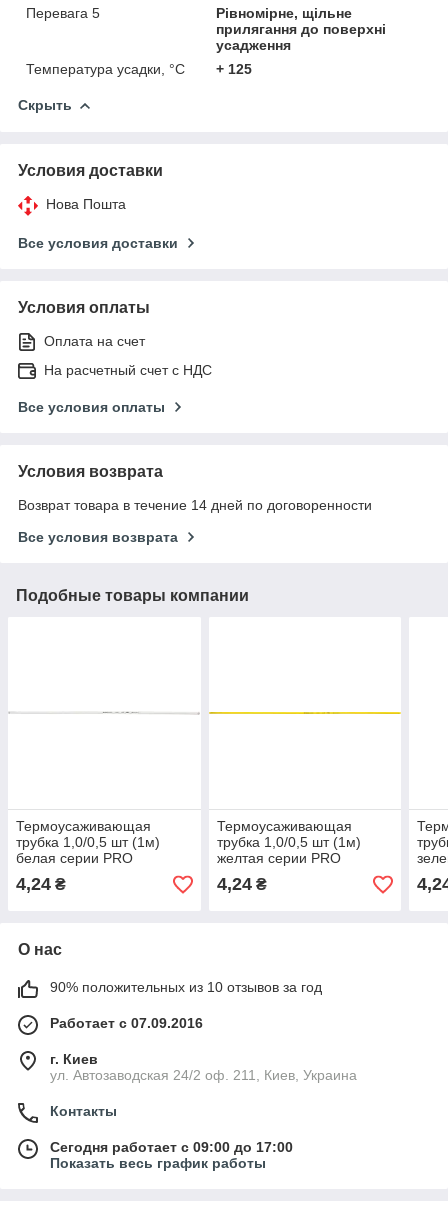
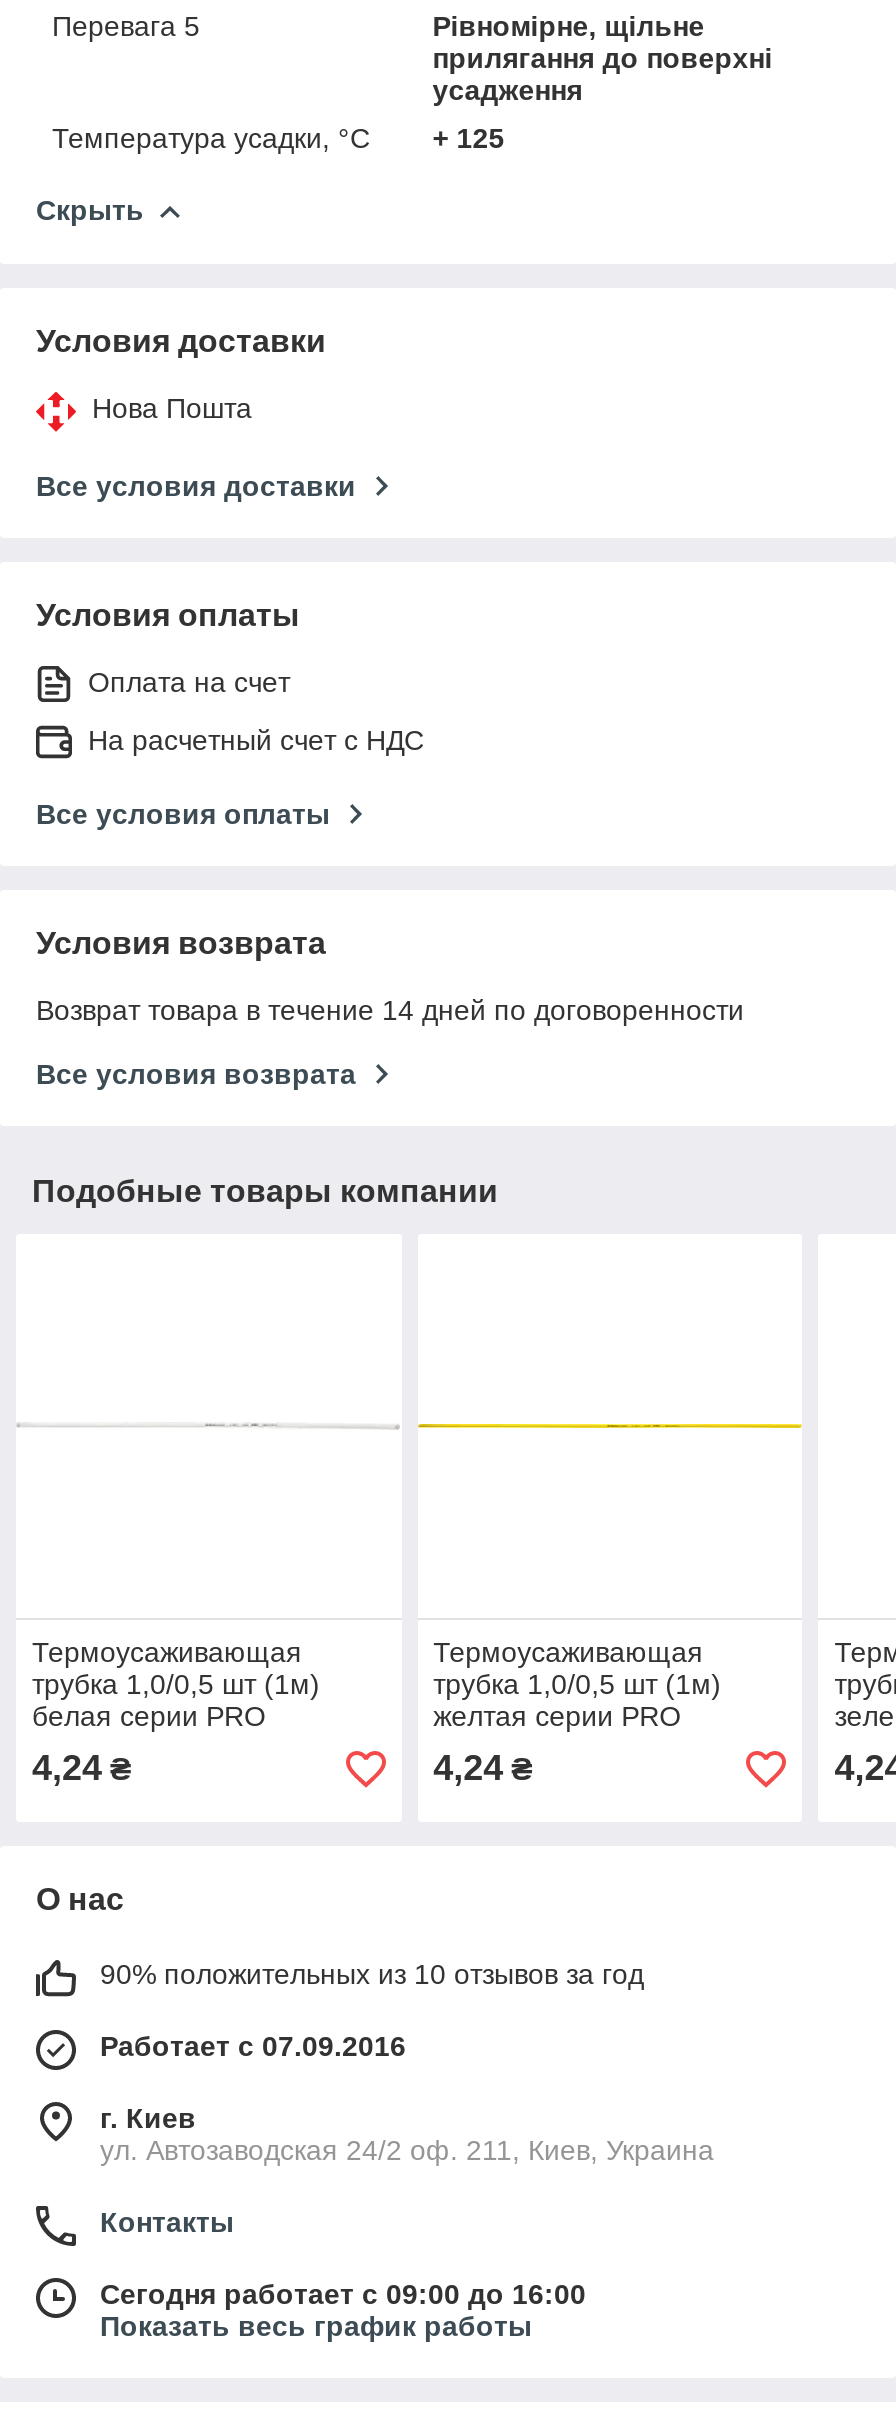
- Сегодня работает с 09:00 до 17:00
+ Сегодня работает с 09:00 до 16:00
